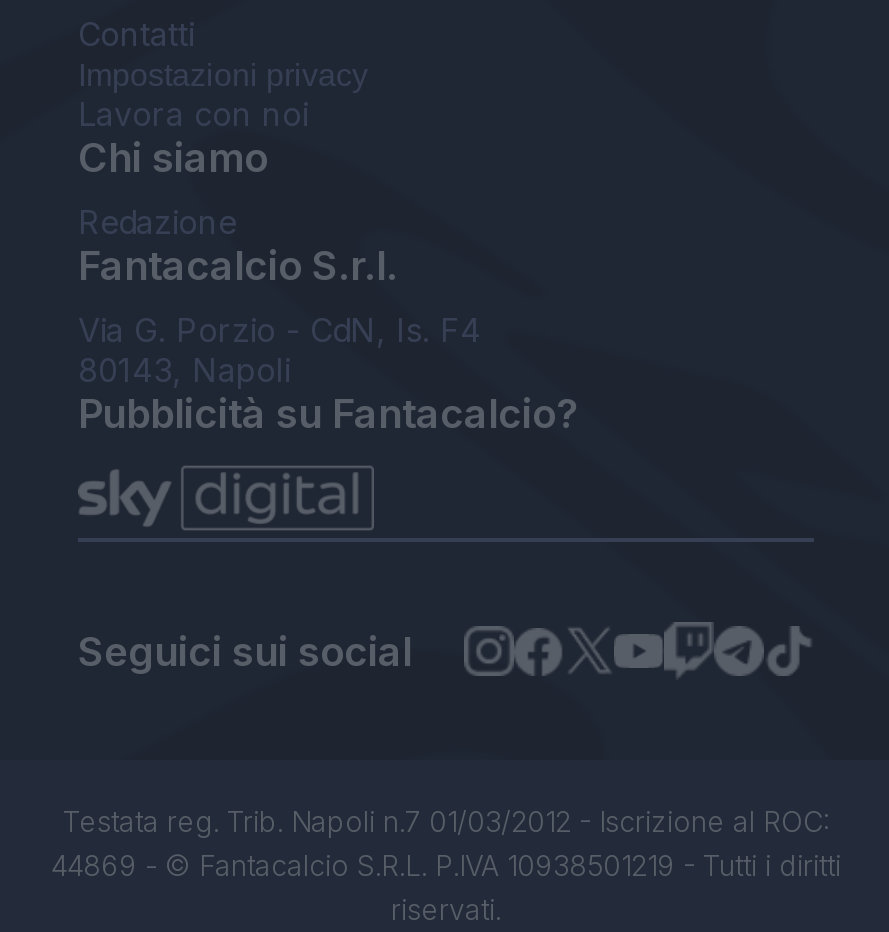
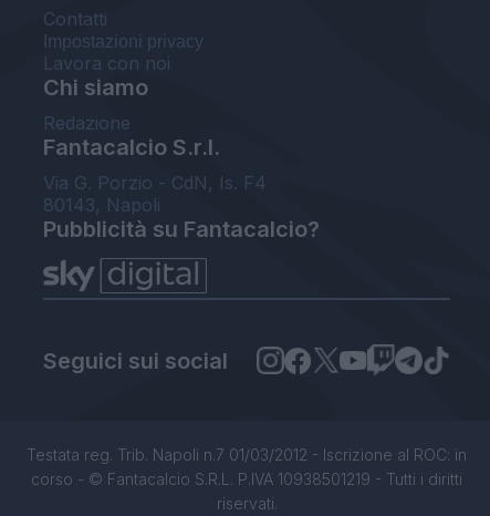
- Testata reg. Trib. Napoli n.7 01/03/2012 - Iscrizione al ROC:
- 44869 - © Fantacalcio S.R.L. P.IVA 10938501219 - Tutti i diritti
+ Testata reg. Trib. Napoli n.7 01/03/2012 - Iscrizione al ROC: in
+ corso - © Fantacalcio S.R.L. P.IVA 10938501219 - Tutti i diritti
